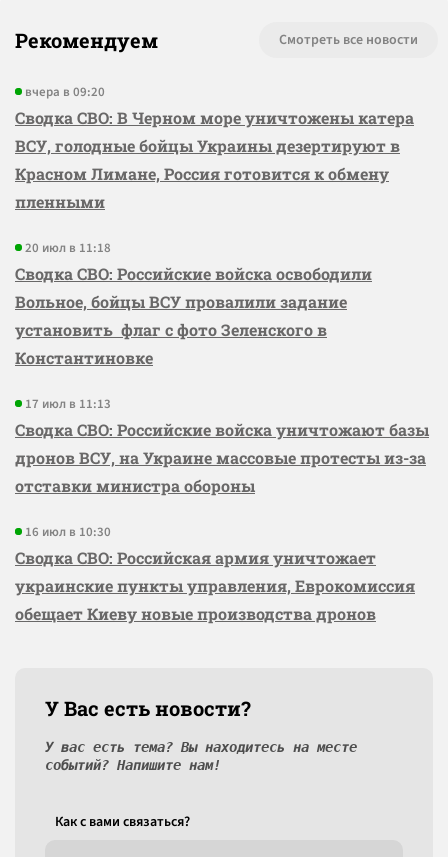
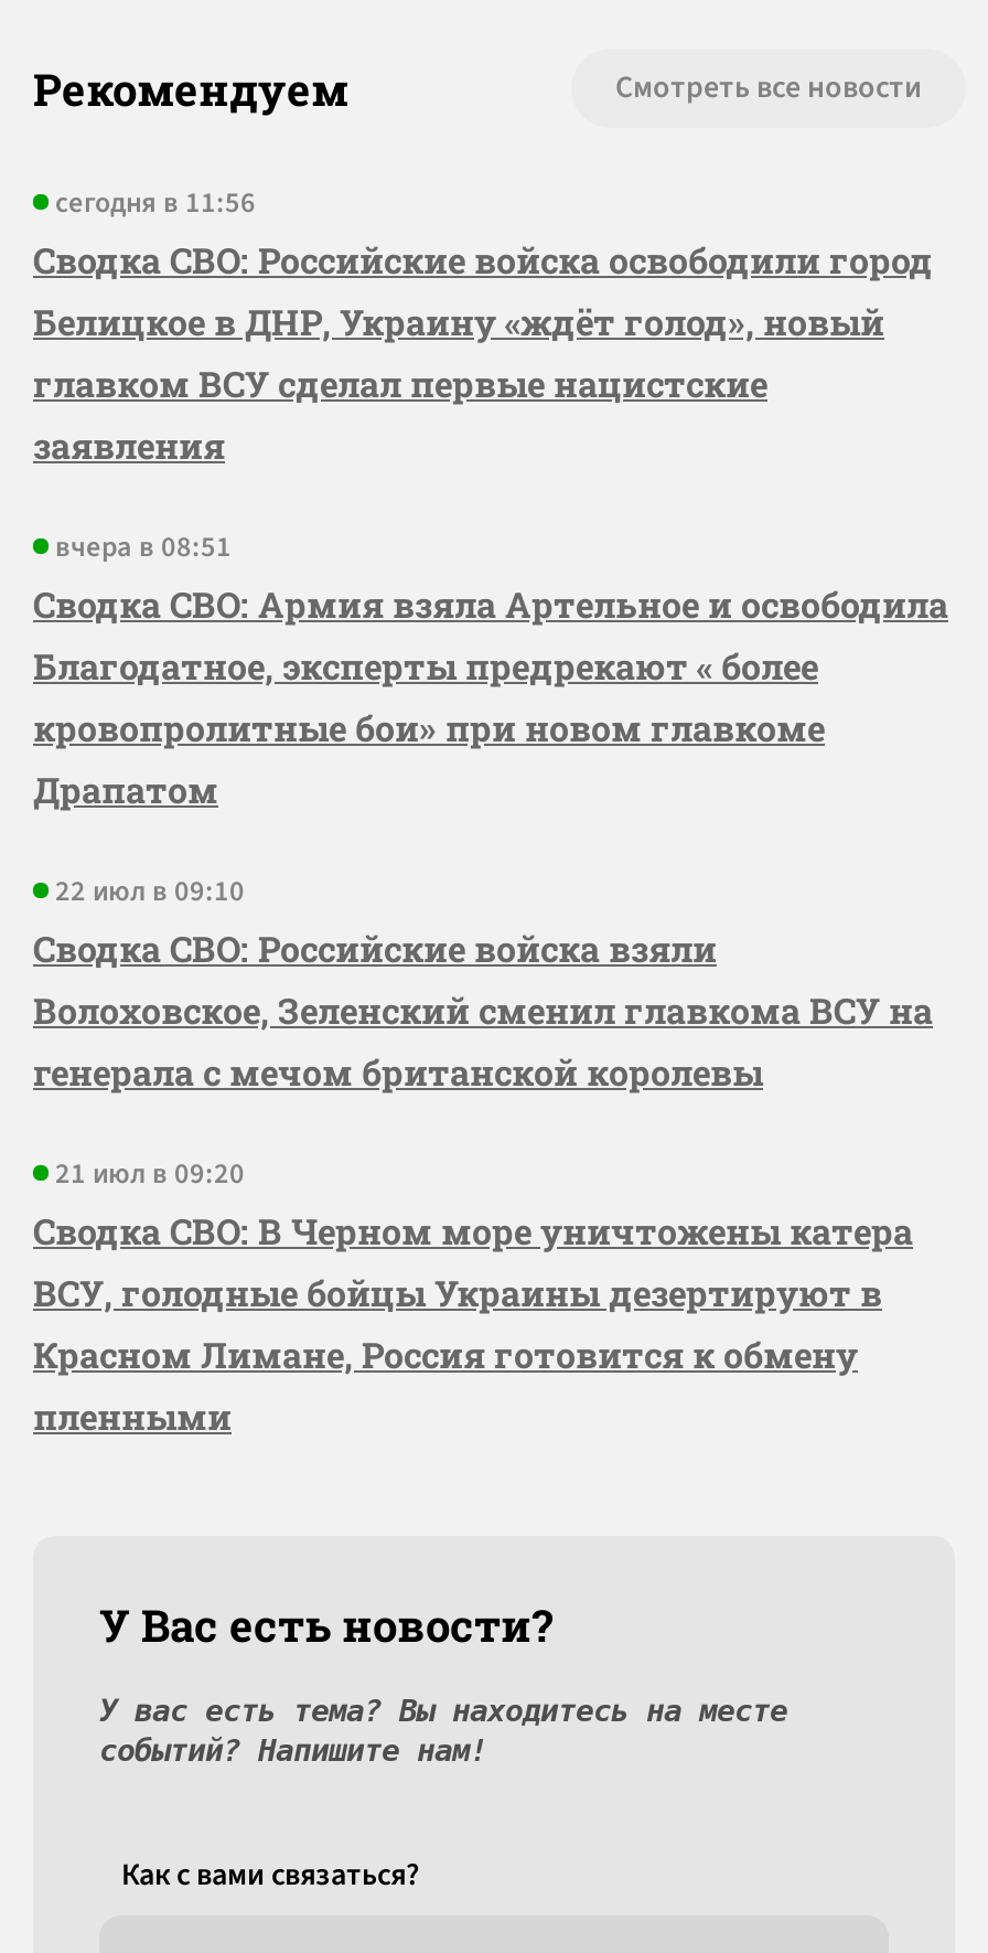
- вчера в 09:20
+ сегодня в 11:56
+ Сводка СВО: Российские войска освободили город
+ Белицкое в ДНР, Украину «ждёт голод», новый
+ главком ВСУ сделал первые нацистские
+ заявления
+ вчера в 08:51
+ Сводка СВО: Армия взяла Артельное и освободила
+ Благодатное, эксперты предрекают « более
+ кровопролитные бои» при новом главкоме
+ Драпатом
+ 22 июл в 09:10
+ Сводка СВО: Российские войска взяли
+ Волоховское, Зеленский сменил главкома ВСУ на
+ генерала с мечом британской королевы
+ 21 июл в 09:20

moved down: Сводка СВО: В Черном море уничтожены катера | ВСУ, голодные бойцы Украины дезертируют в | Красном Лимане, Россия готовится к обмену | пленными

- 20 июл в 11:18
- Сводка СВО: Российские войска освободили
- Вольное, бойцы ВСУ провалили задание
- установить флаг с фото Зеленского в
- Константиновке
- 17 июл в 11:13
- Сводка СВО: Российские войска уничтожают базы
- дронов ВСУ, на Украине массовые протесты из-за
- отставки министра обороны
- 16 июл в 10:30
- Сводка СВО: Российская армия уничтожает
- украинские пункты управления, Еврокомиссия
- обещает Киеву новые производства дронов
